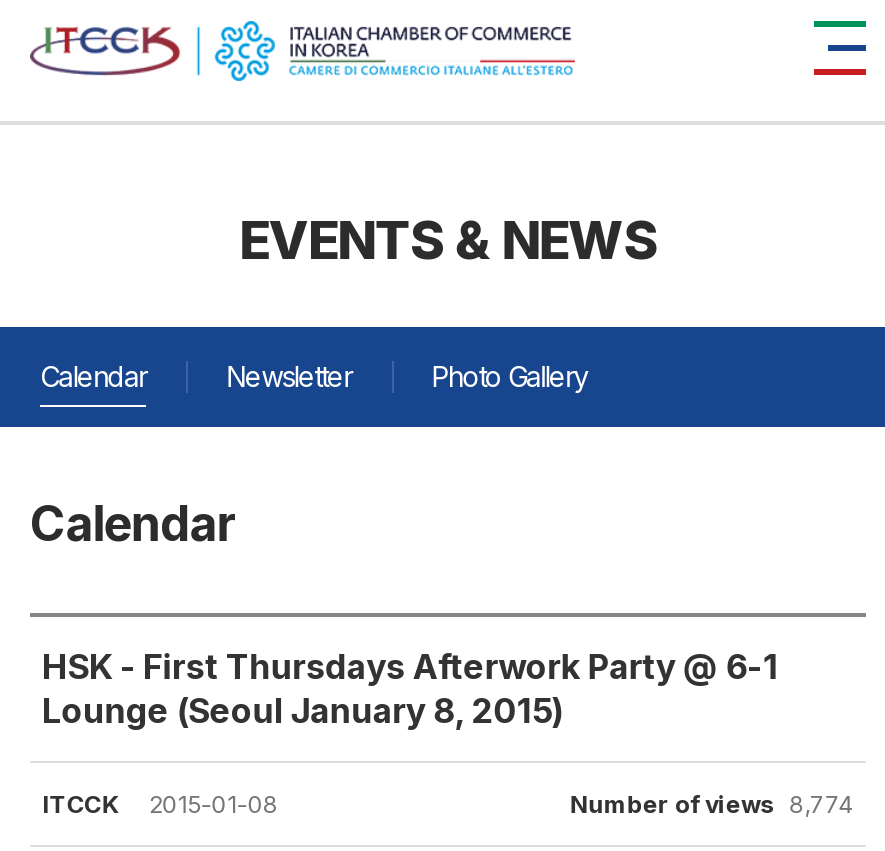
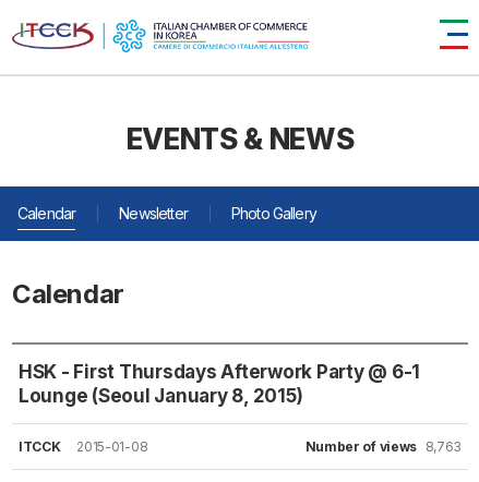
- Number of views 8,774
+ Number of views 8,763
